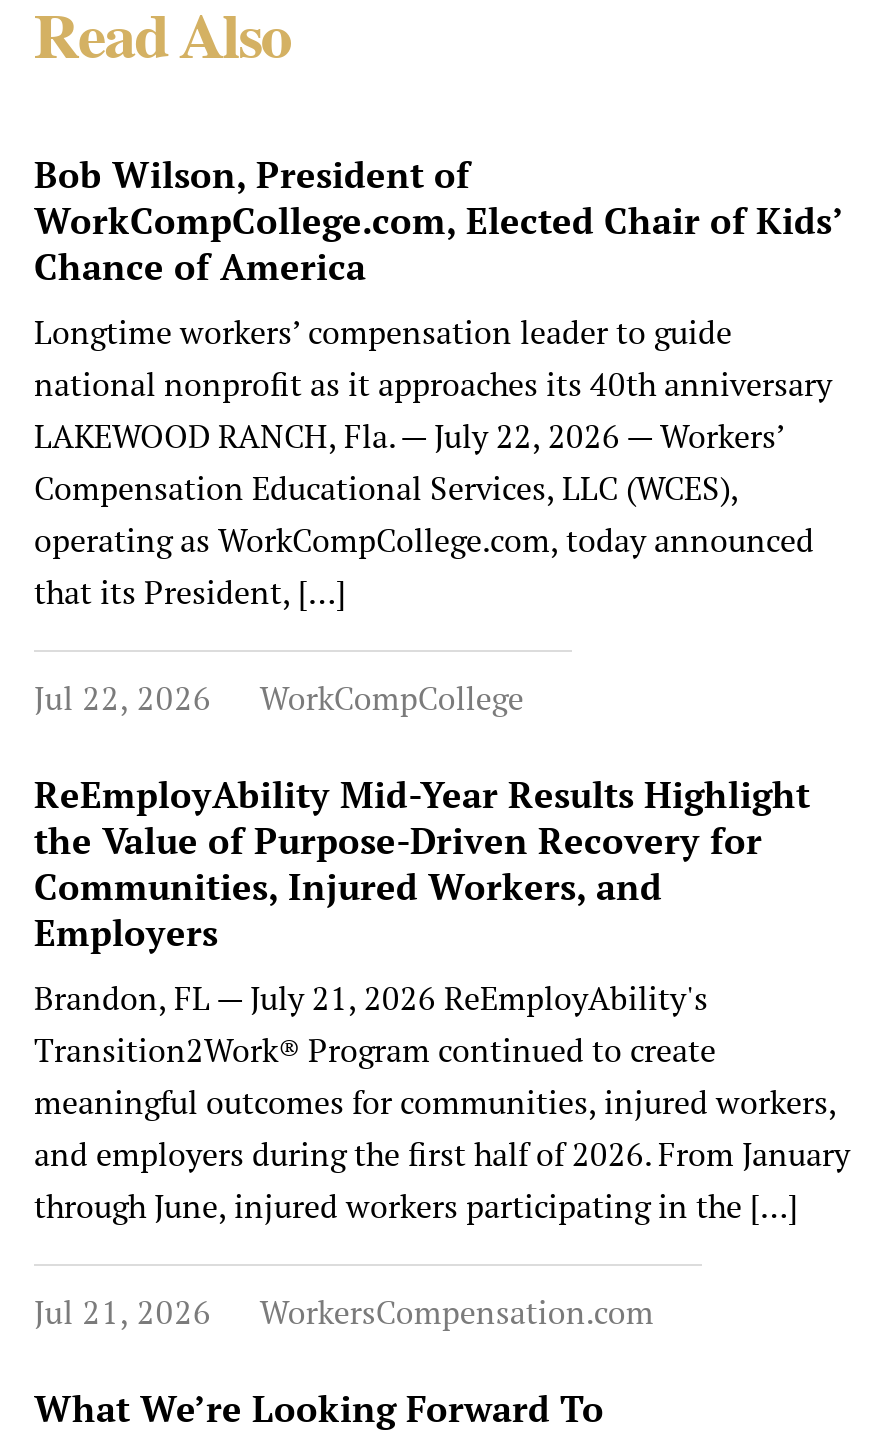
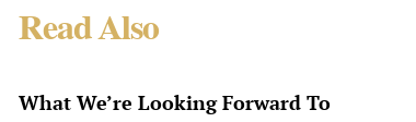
- Bob Wilson, President of
- WorkCompCollege.com, Elected Chair of Kids’
- Chance of America
- Longtime workers’ compensation leader to guide
- national nonprofit as it approaches its 40th anniversary
- LAKEWOOD RANCH, Fla. — July 22, 2026 — Workers’
- Compensation Educational Services, LLC (WCES),
- operating as WorkCompCollege.com, today announced
- that its President, […]
- Jul 22, 2026
- WorkCompCollege
- ReEmployAbility Mid-Year Results Highlight
- the Value of Purpose-Driven Recovery for
- Communities, Injured Workers, and
- Employers
- Brandon, FL — July 21, 2026 ReEmployAbility's
- Transition2Work® Program continued to create
- meaningful outcomes for communities, injured workers,
- and employers during the first half of 2026. From January
- through June, injured workers participating in the […]
- Jul 21, 2026
- WorkersCompensation.com
